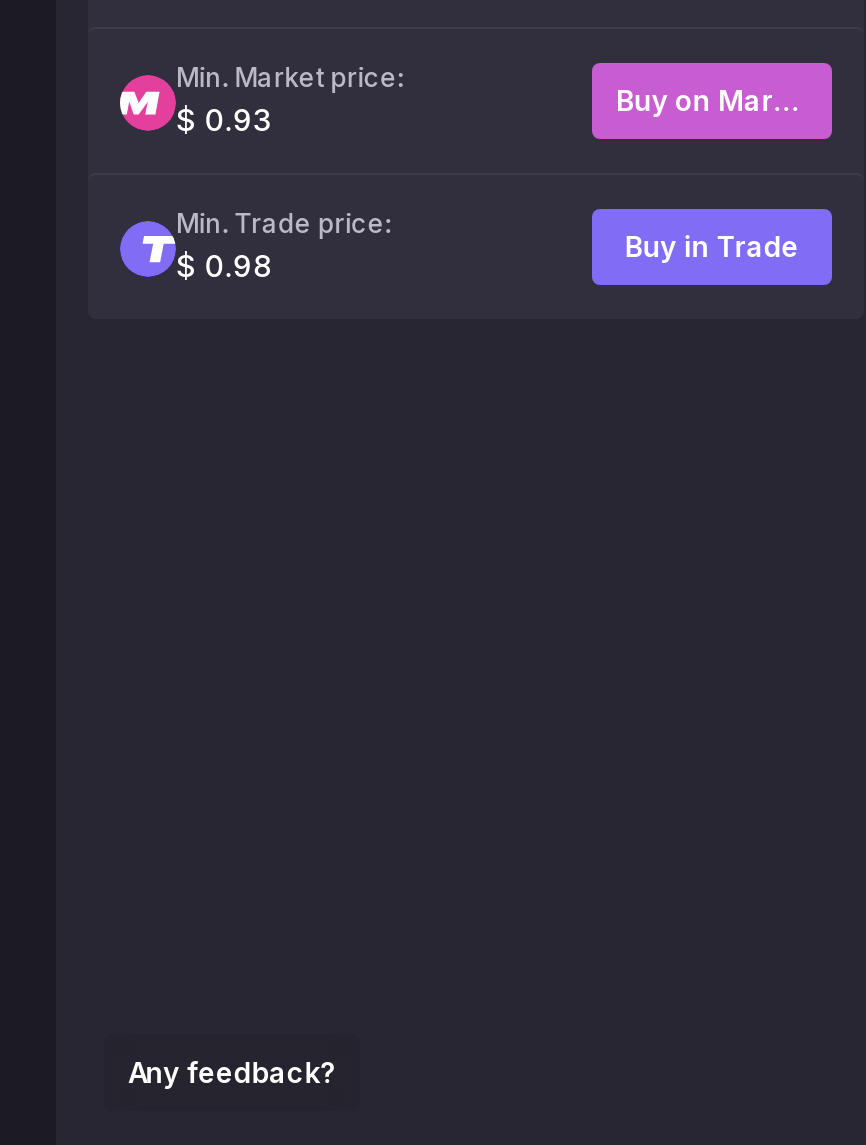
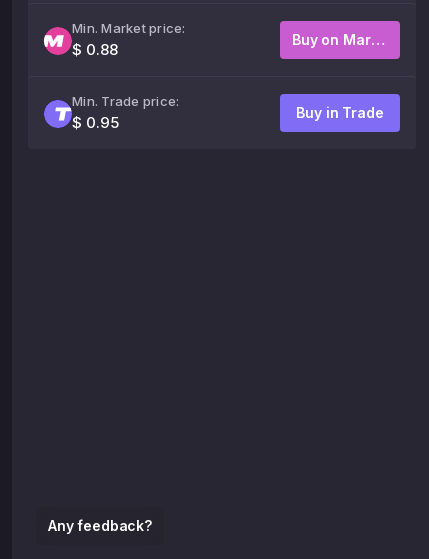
- $ 0.93
+ $ 0.88

- $ 0.98
+ $ 0.95
